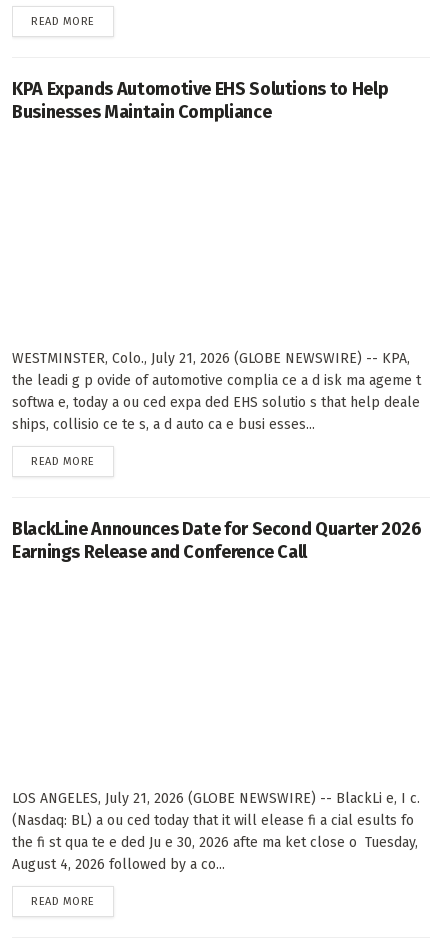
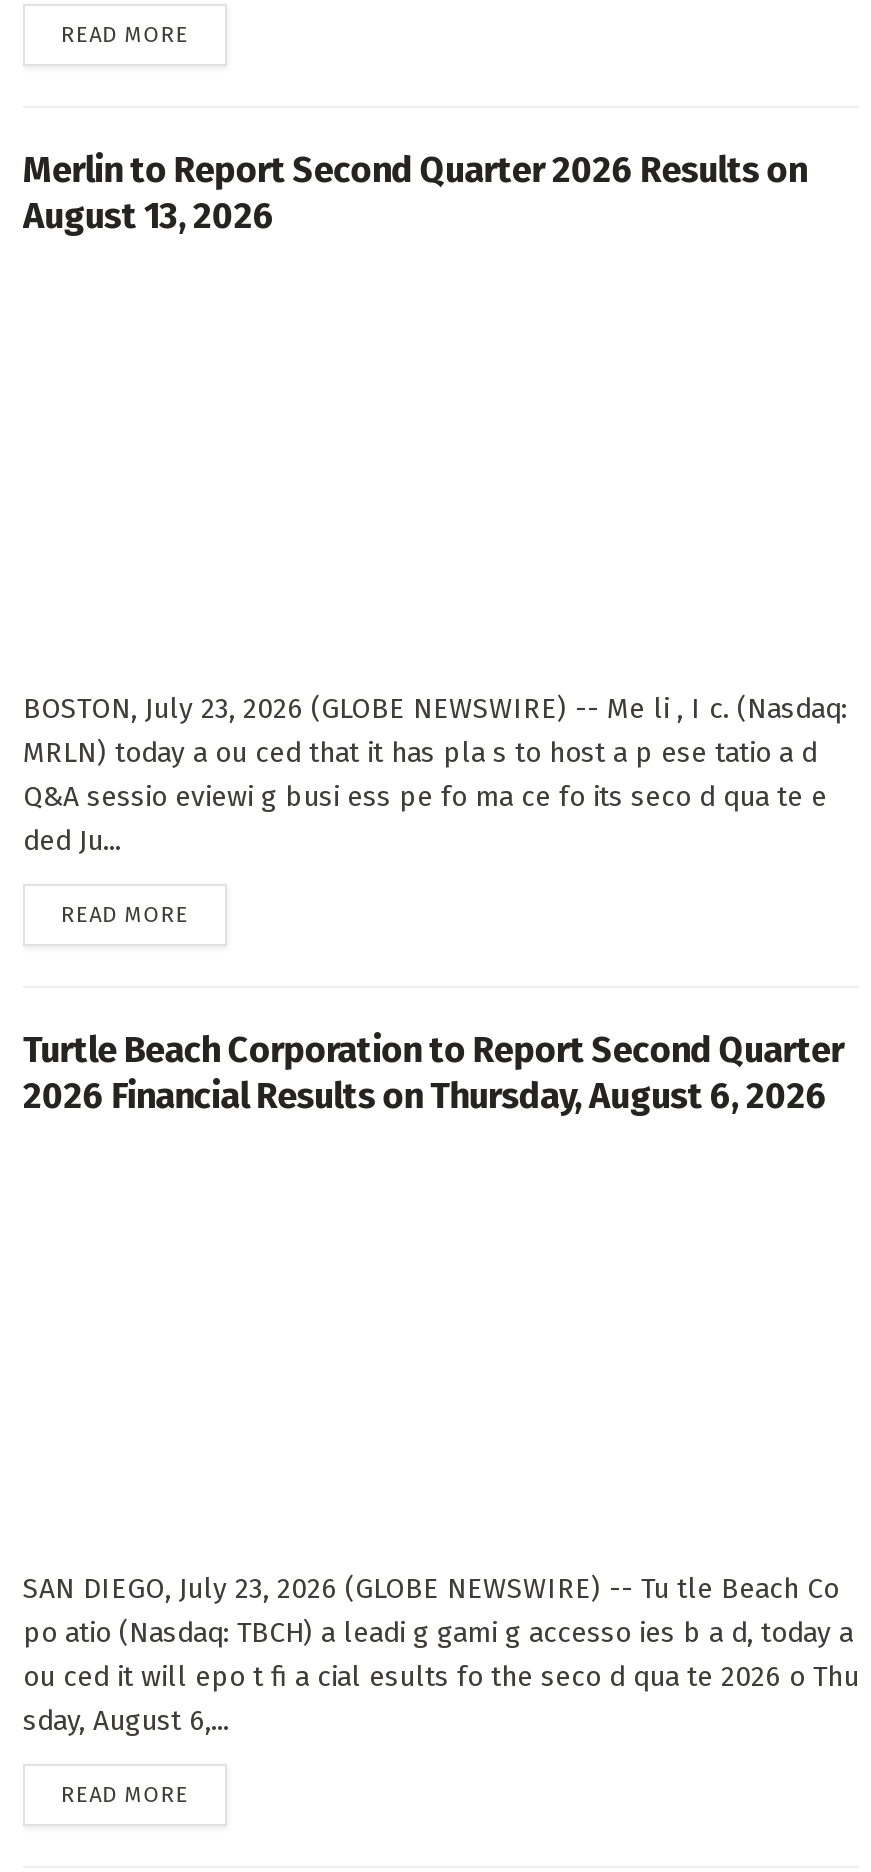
- KPA Expands Automotive EHS Solutions to Help
- Businesses Maintain Compliance
+ Merlin to Report Second Quarter 2026 Results on
+ August 13, 2026

- WESTMINSTER, Colo., July 21, 2026 (GLOBE NEWSWIRE) -- KPA,
- the leadi g p ovide of automotive complia ce a d isk ma ageme t
- softwa e, today a ou ced expa ded EHS solutio s that help deale
- ships, collisio ce te s, a d auto ca e busi esses...
+ BOSTON, July 23, 2026 (GLOBE NEWSWIRE) -- Me li , I c. (Nasdaq:
+ MRLN) today a ou ced that it has pla s to host a p ese tatio a d
+ Q&A sessio eviewi g busi ess pe fo ma ce fo its seco d qua te e
+ ded Ju...

- BlackLine Announces Date for Second Quarter 2026
- Earnings Release and Conference Call
+ Turtle Beach Corporation to Report Second Quarter
+ 2026 Financial Results on Thursday, August 6, 2026

- LOS ANGELES, July 21, 2026 (GLOBE NEWSWIRE) -- BlackLi e, I c.
- (Nasdaq: BL) a ou ced today that it will elease fi a cial esults fo
- the fi st qua te e ded Ju e 30, 2026 afte ma ket close o Tuesday,
- August 4, 2026 followed by a co...
+ SAN DIEGO, July 23, 2026 (GLOBE NEWSWIRE) -- Tu tle Beach Co
+ po atio (Nasdaq: TBCH) a leadi g gami g accesso ies b a d, today a
+ ou ced it will epo t fi a cial esults fo the seco d qua te 2026 o Thu
+ sday, August 6,...
